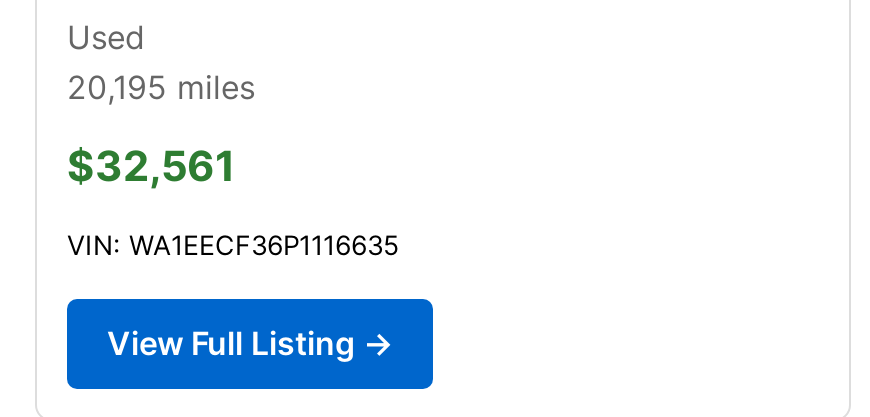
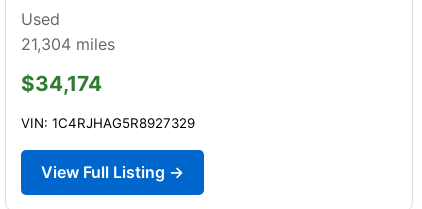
- 20,195 miles
+ 21,304 miles

- $32,561
+ $34,174

- VIN: WA1EECF36P1116635
+ VIN: 1C4RJHAG5R8927329
